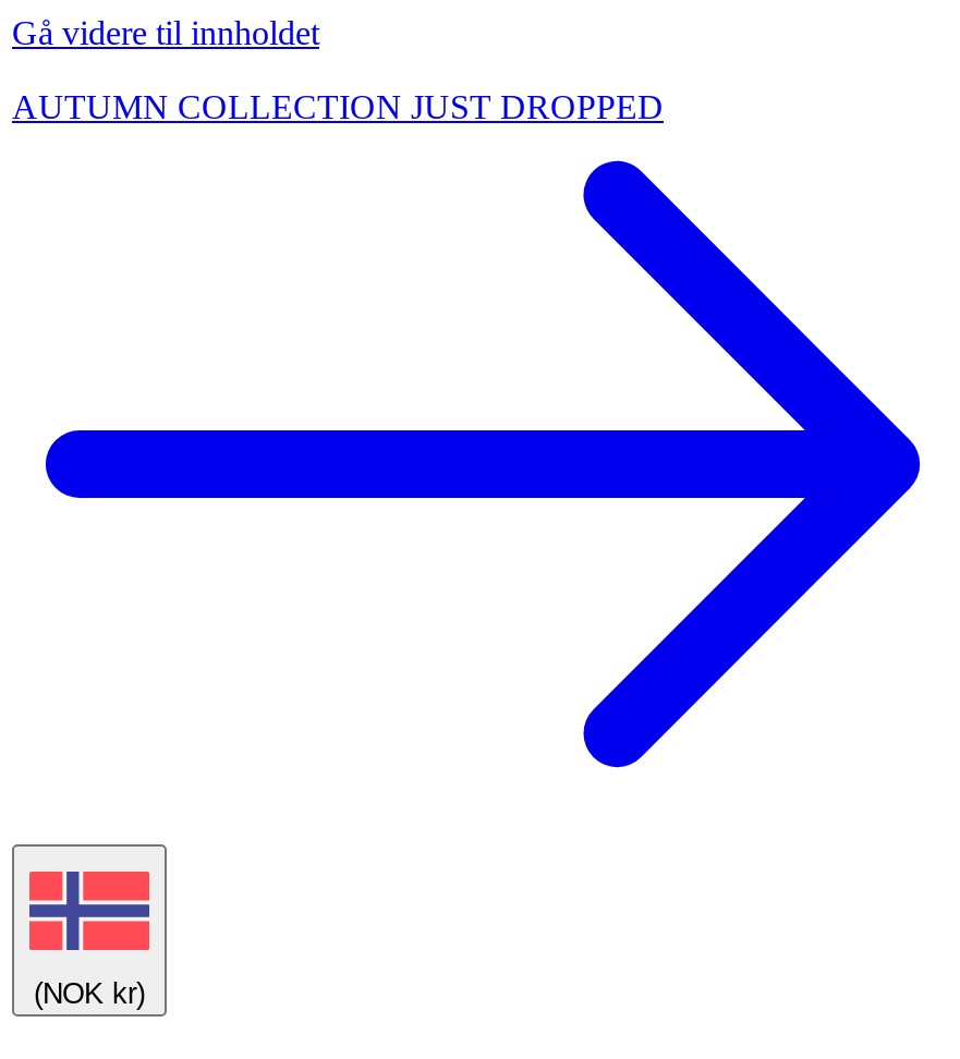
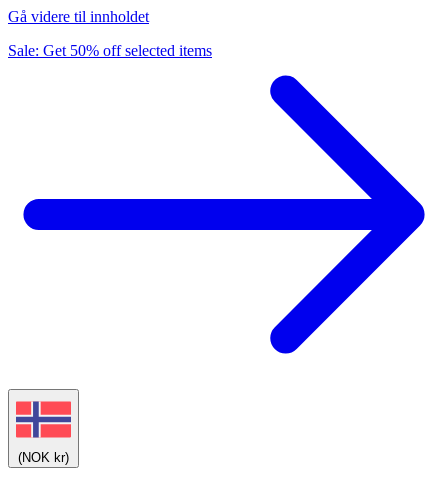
- AUTUMN COLLECTION JUST DROPPED
+ Sale: Get 50% off selected items
